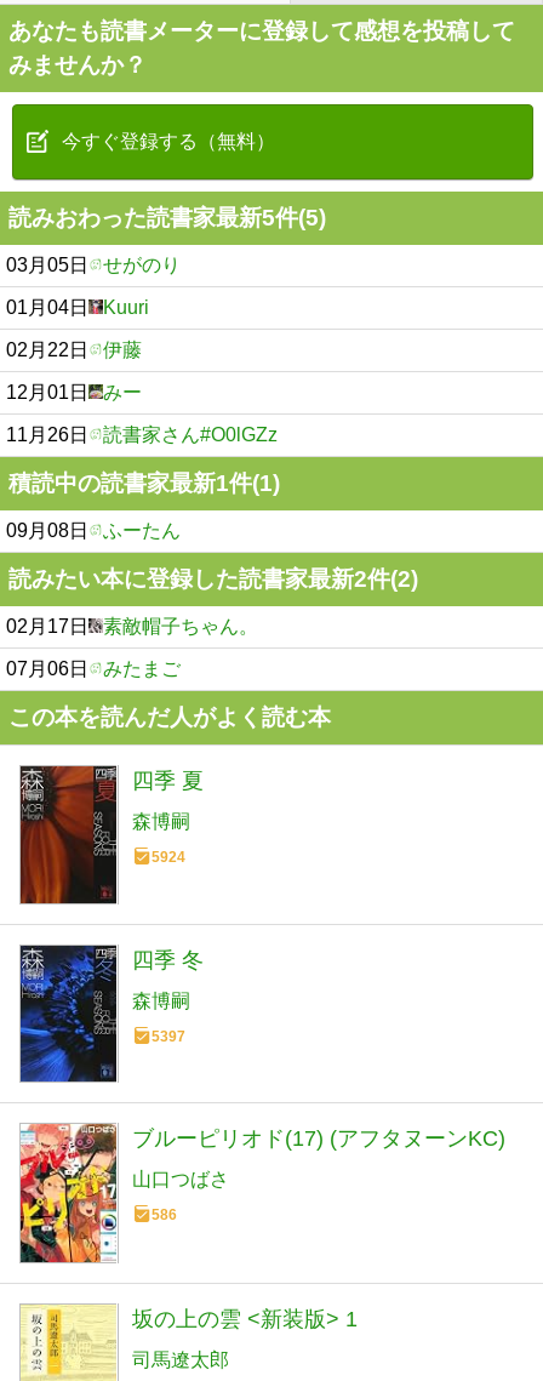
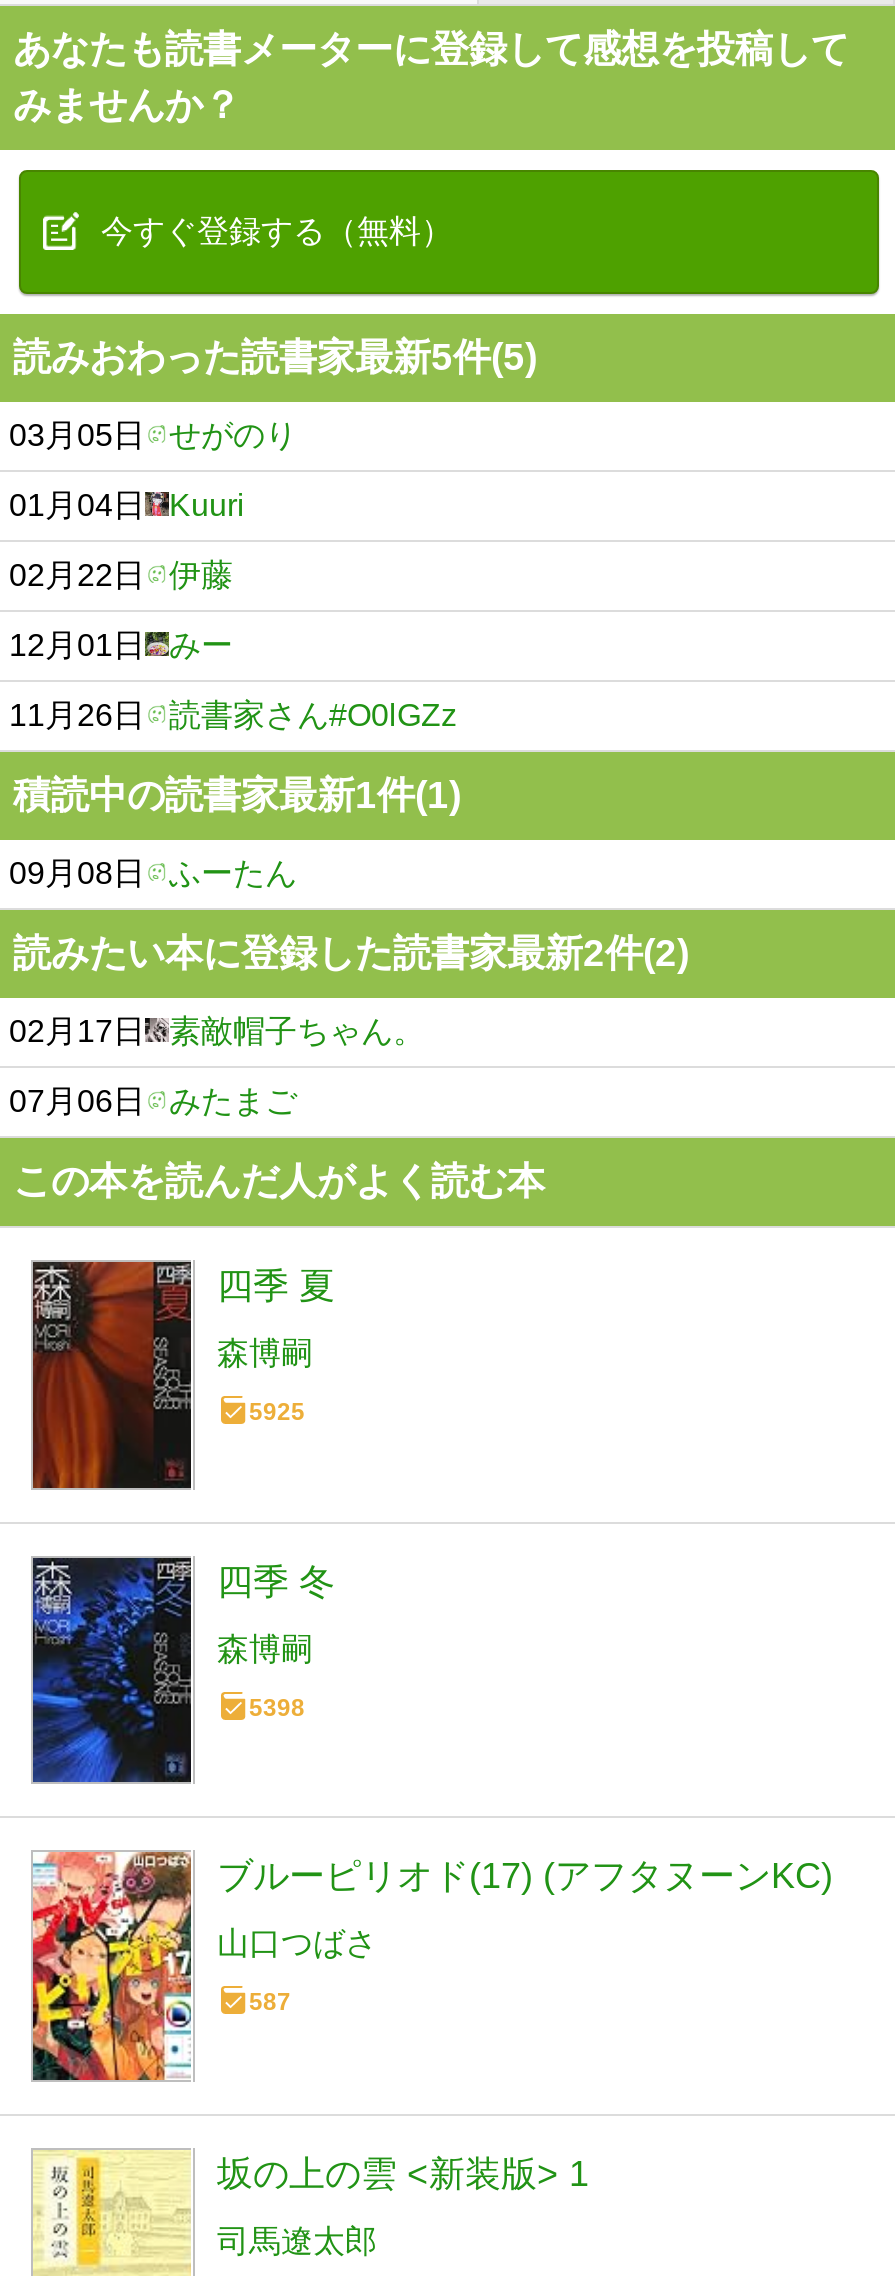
- 5924
+ 5925

- 5397
+ 5398

- 586
+ 587
